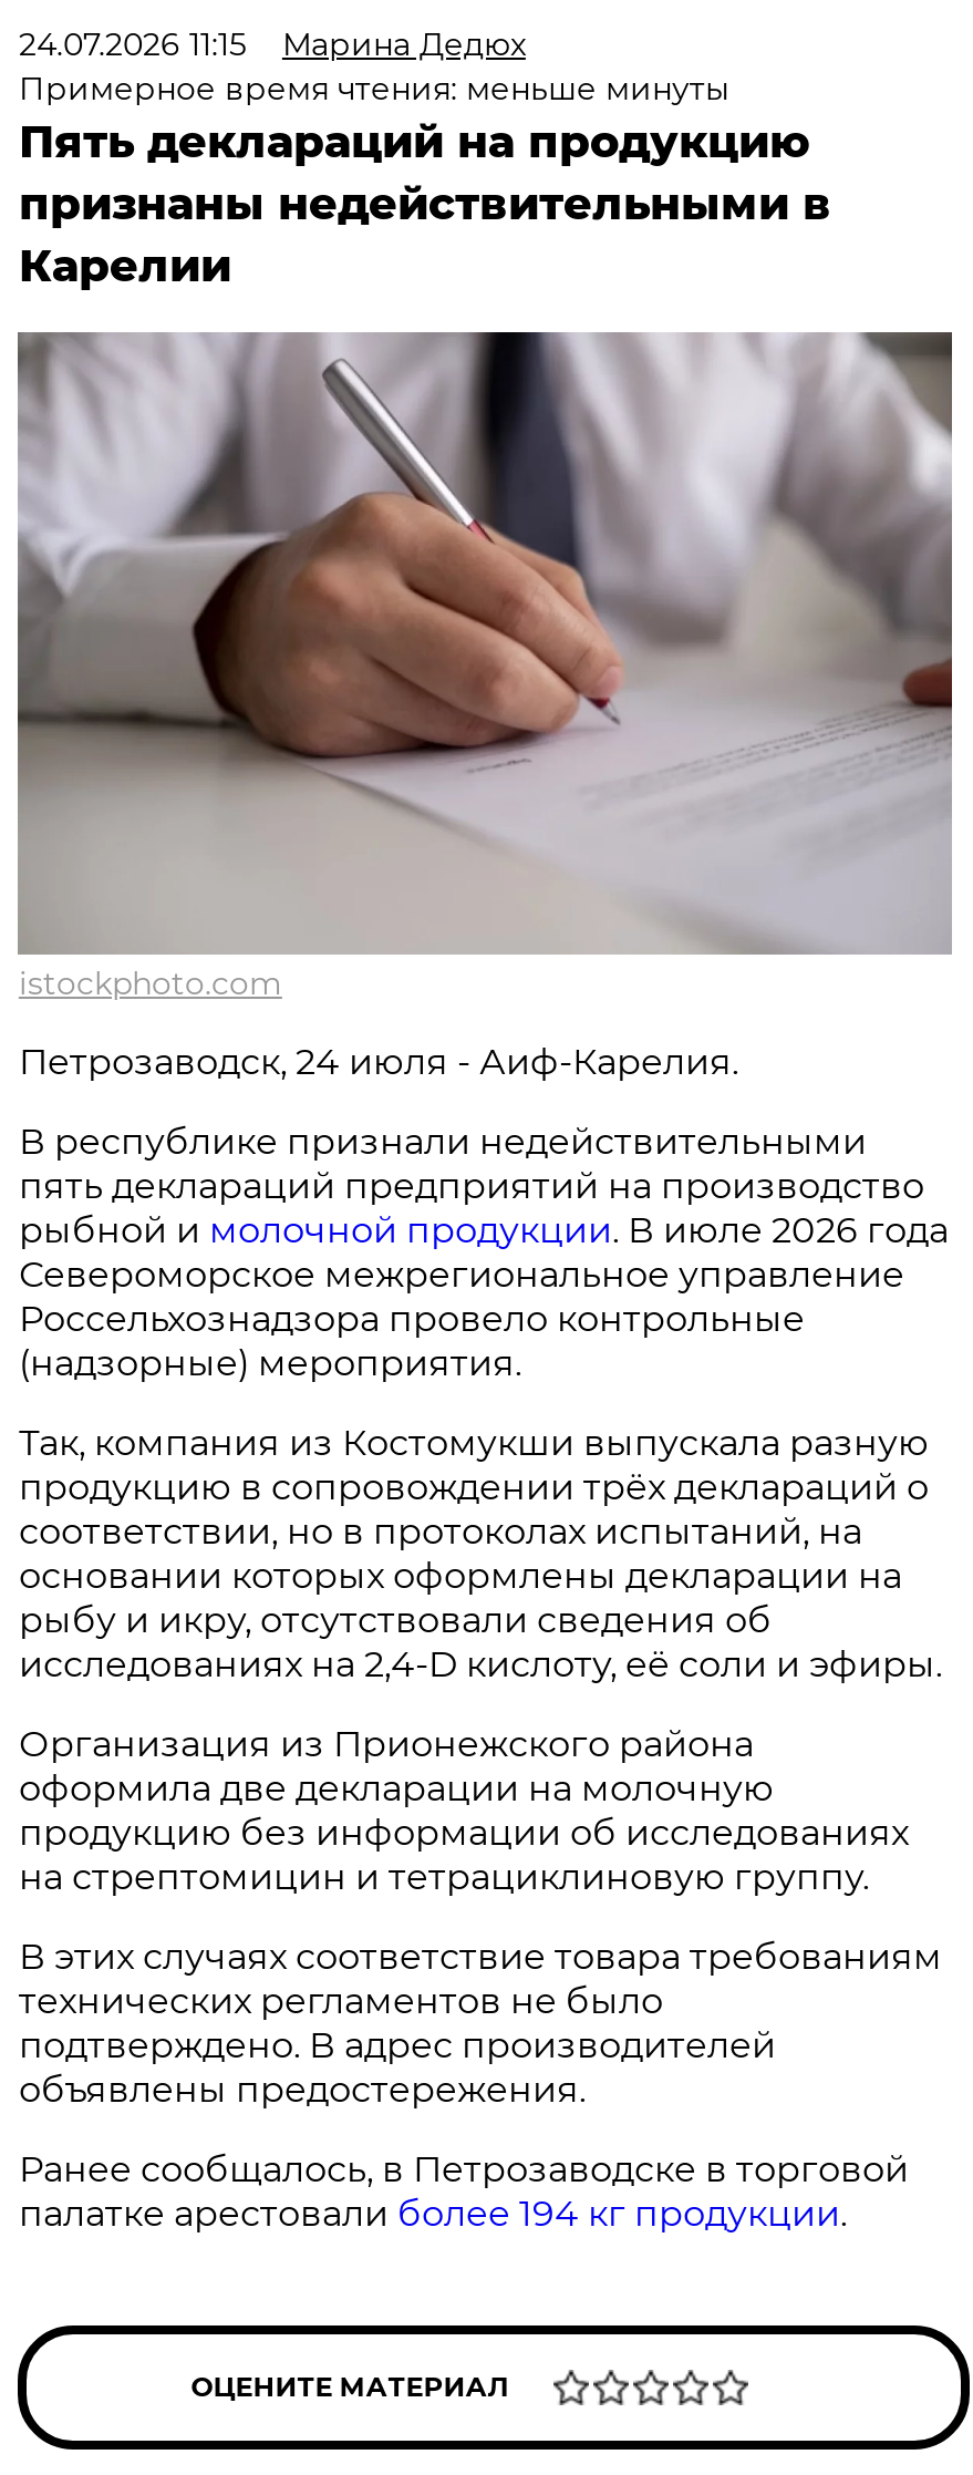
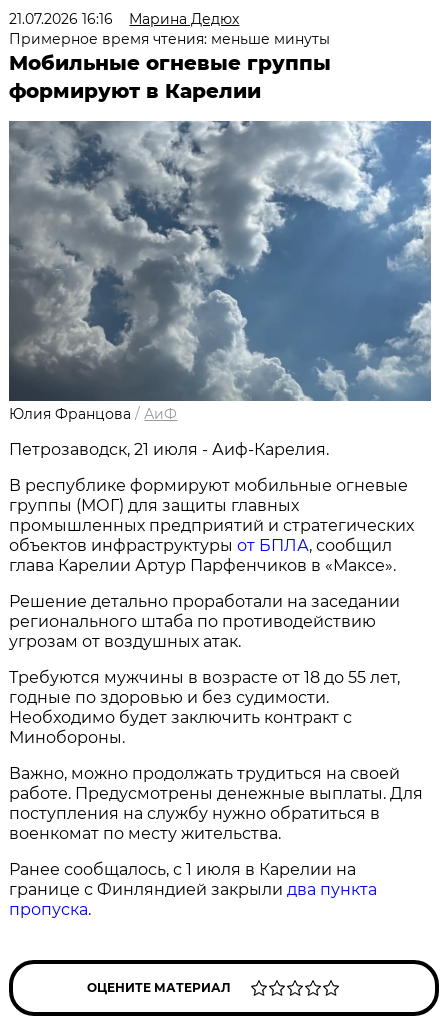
- 24.07.2026 11:15 Марина Дедюх
+ 21.07.2026 16:16 Марина Дедюх

- Пять деклараций на продукцию
- признаны недействительными в
- Карелии
+ Мобильные огневые группы
+ формируют в Карелии

- [image]
- istockphoto.com
+ [image]
+ Юлия Францова / АиФ

- Петрозаводск, 24 июля - Аиф-Карелия.
+ Петрозаводск, 21 июля - Аиф-Карелия.

- В республике признали недействительными
- пять деклараций предприятий на производство
- рыбной и молочной продукции. В июле 2026 года
- Североморское межрегиональное управление
- Россельхознадзора провело контрольные
- (надзорные) мероприятия.
+ В республике формируют мобильные огневые
+ группы (МОГ) для защиты главных
+ промышленных предприятий и стратегических
+ объектов инфраструктуры от БПЛА, сообщил
+ глава Карелии Артур Парфенчиков в «Максе».

- Так, компания из Костомукши выпускала разную
- продукцию в сопровождении трёх деклараций о
- соответствии, но в протоколах испытаний, на
- основании которых оформлены декларации на
- рыбу и икру, отсутствовали сведения об
- исследованиях на 2,4-D кислоту, её соли и эфиры.
+ Решение детально проработали на заседании
+ регионального штаба по противодействию
+ угрозам от воздушных атак.

- Организация из Прионежского района
- оформила две декларации на молочную
- продукцию без информации об исследованиях
- на стрептомицин и тетрациклиновую группу.
+ Требуются мужчины в возрасте от 18 до 55 лет,
+ годные по здоровью и без судимости.
+ Необходимо будет заключить контракт с
+ Минобороны.

- В этих случаях соответствие товара требованиям
- технических регламентов не было
- подтверждено. В адрес производителей
- объявлены предостережения.
+ Важно, можно продолжать трудиться на своей
+ работе. Предусмотрены денежные выплаты. Для
+ поступления на службу нужно обратиться в
+ военкомат по месту жительства.

- Ранее сообщалось, в Петрозаводске в торговой
- палатке арестовали более 194 кг продукции.
+ Ранее сообщалось, с 1 июля в Карелии на
+ границе с Финляндией закрыли два пункта
+ пропуска.
